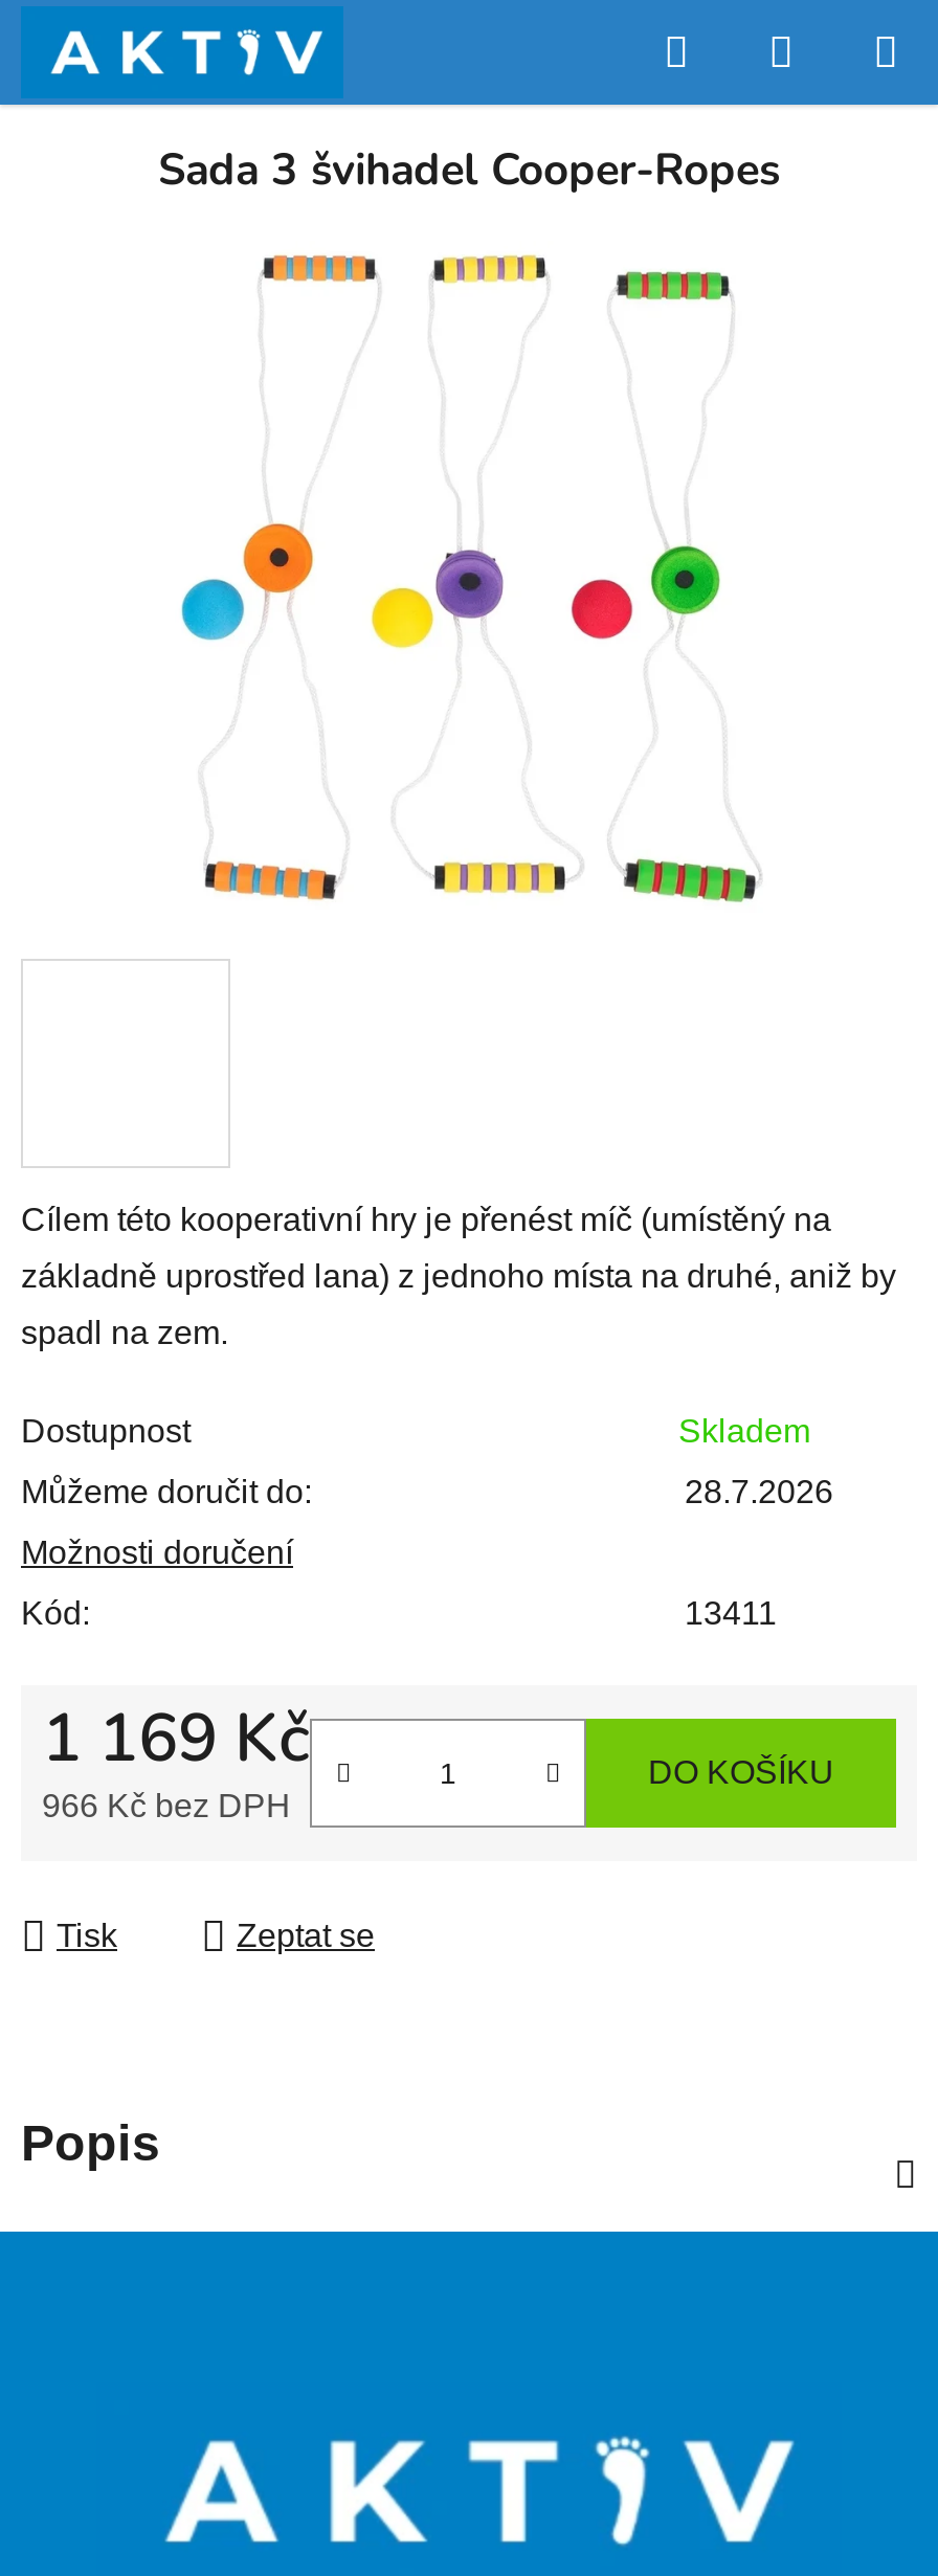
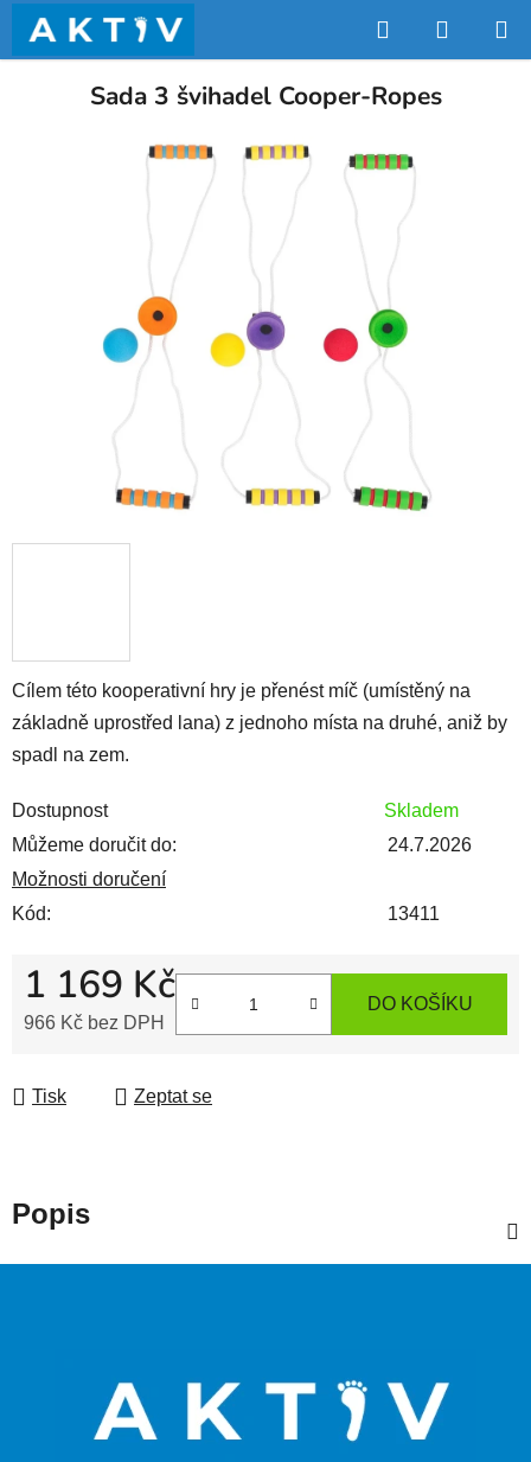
- 28.7.2026
+ 24.7.2026
